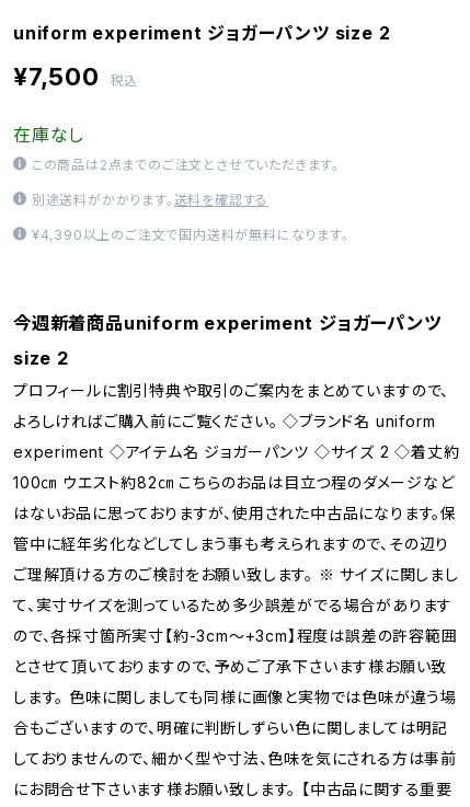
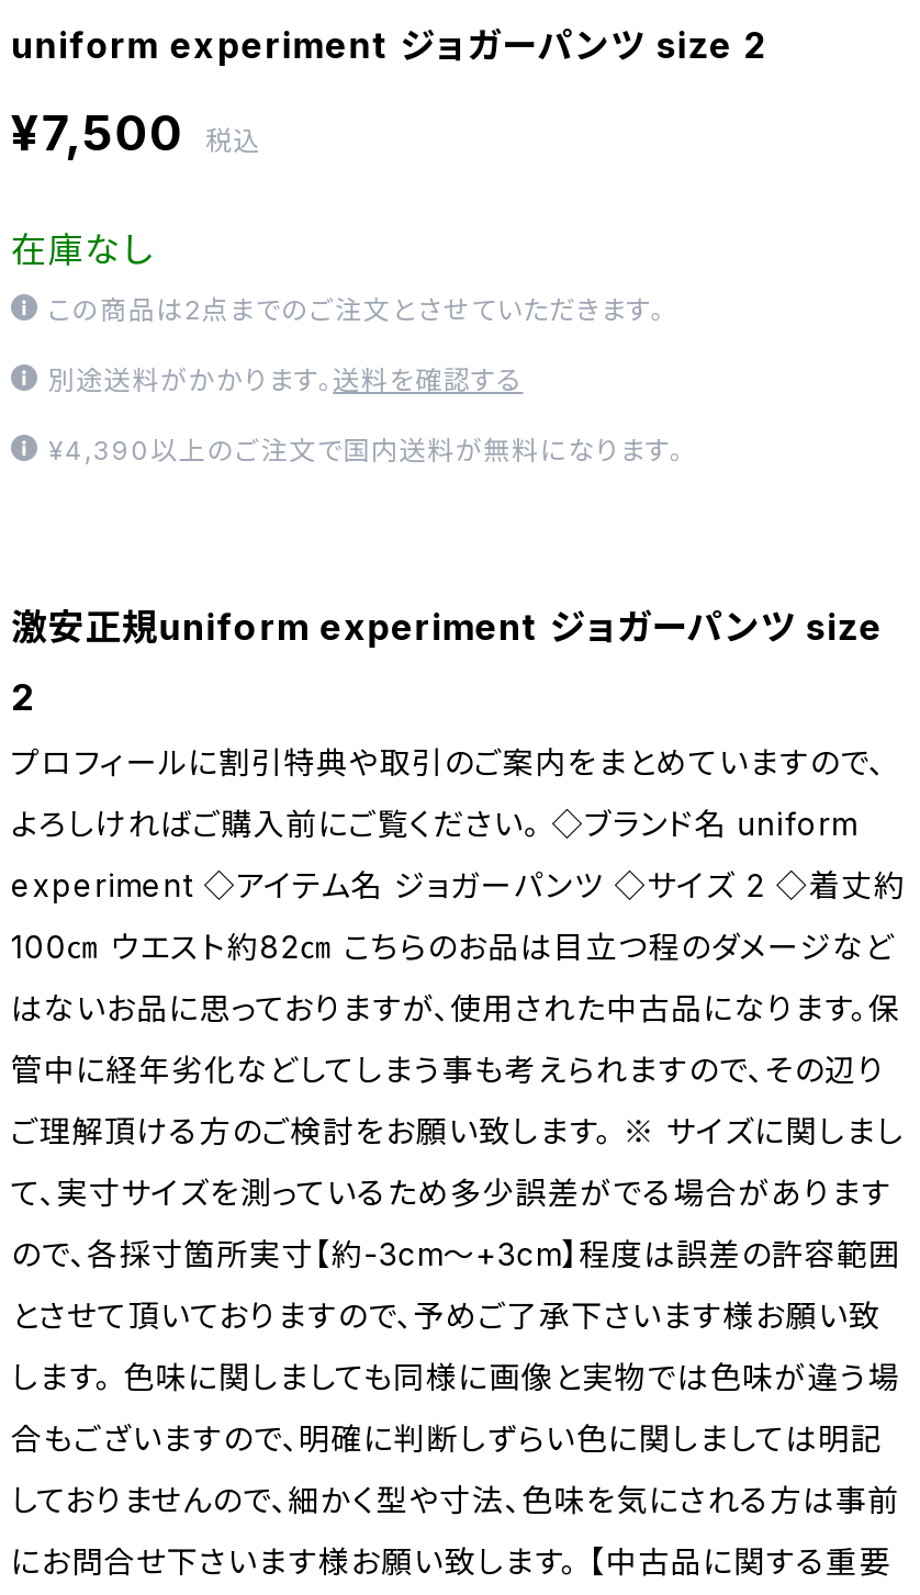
- 今週新着商品uniform experiment ジョガーパンツ
+ 激安正規uniform experiment ジョガーパンツ size

- size 2
+ 2
